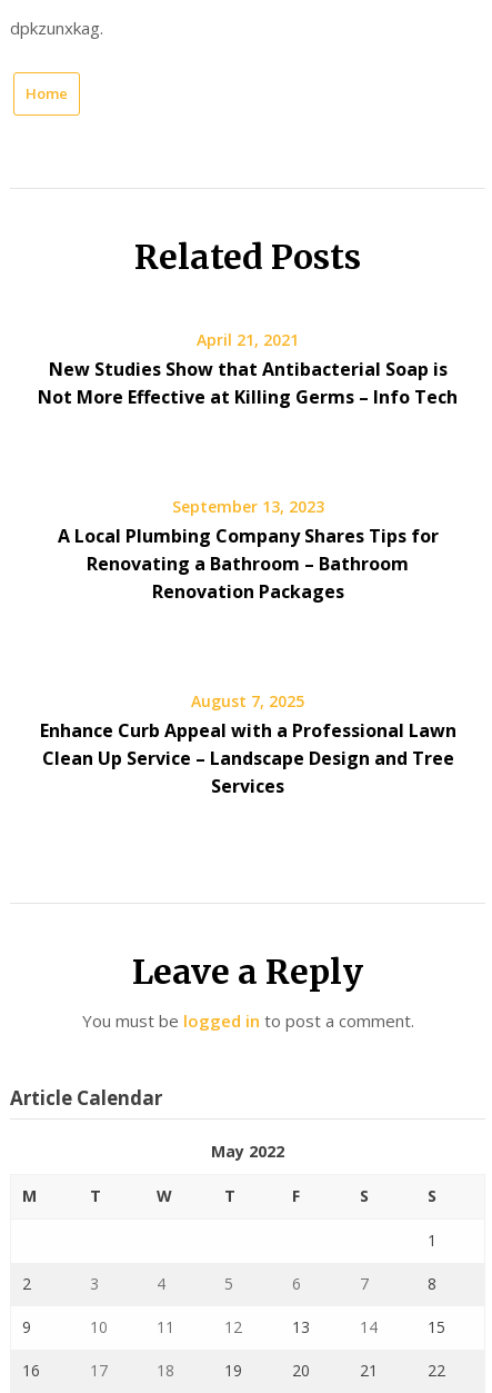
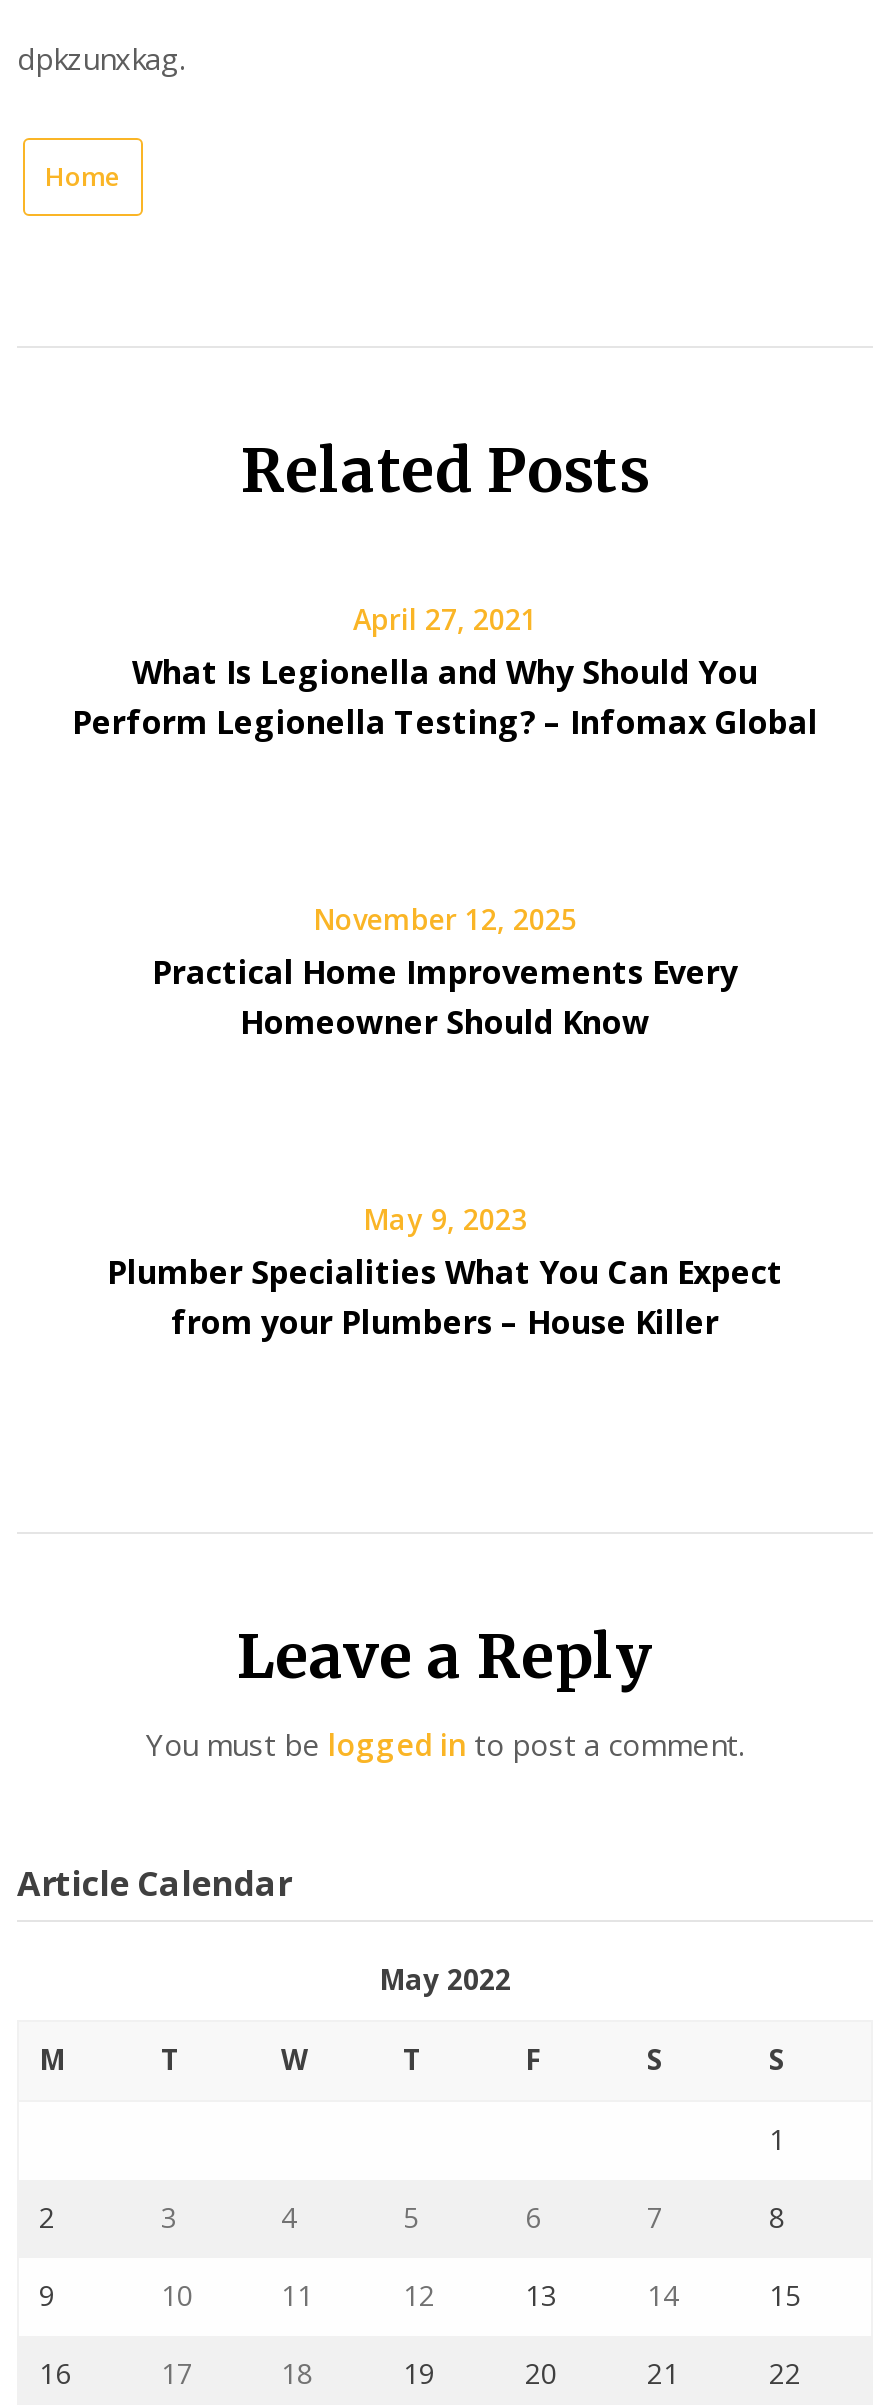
- April 21, 2021
- New Studies Show that Antibacterial Soap is
- Not More Effective at Killing Germs – Info Tech
+ April 27, 2021
+ What Is Legionella and Why Should You
+ Perform Legionella Testing? – Infomax Global

- September 13, 2023
- A Local Plumbing Company Shares Tips for
- Renovating a Bathroom – Bathroom
- Renovation Packages
+ November 12, 2025
+ Practical Home Improvements Every
+ Homeowner Should Know

- August 7, 2025
- Enhance Curb Appeal with a Professional Lawn
- Clean Up Service – Landscape Design and Tree
- Services
+ May 9, 2023
+ Plumber Specialities What You Can Expect
+ from your Plumbers – House Killer
